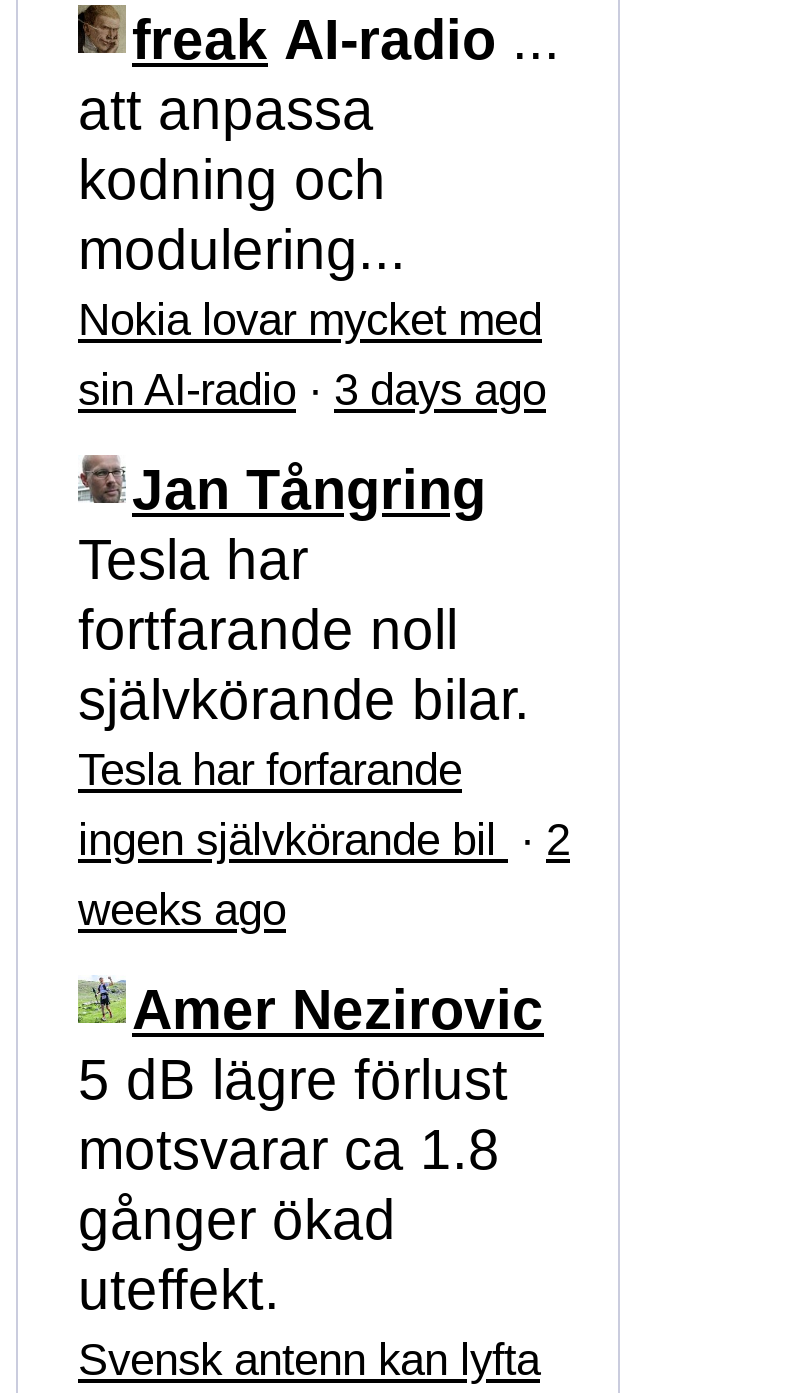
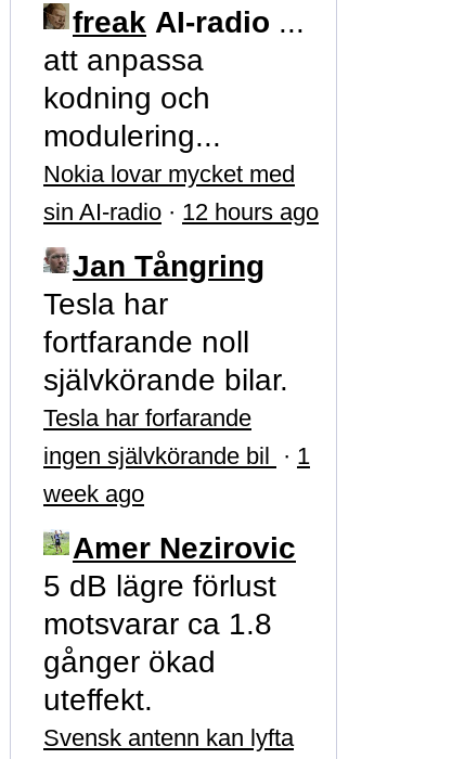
- sin AI-radio · 3 days ago
+ sin AI-radio · 12 hours ago

- ingen självkörande bil · 2
+ ingen självkörande bil · 1

- weeks ago
+ week ago
